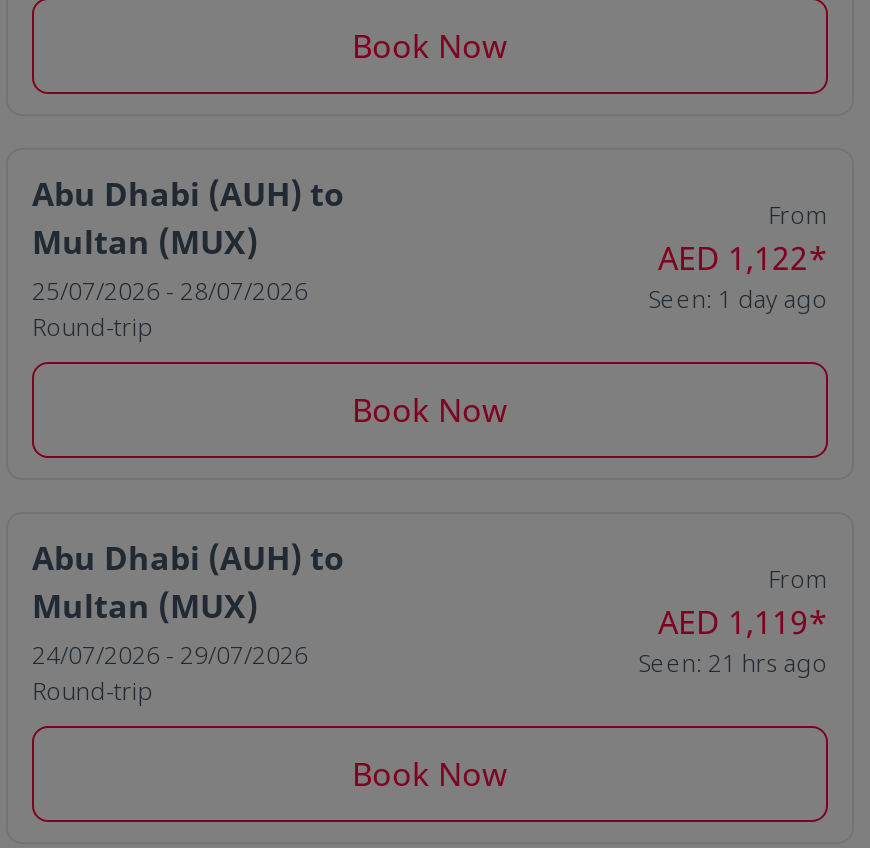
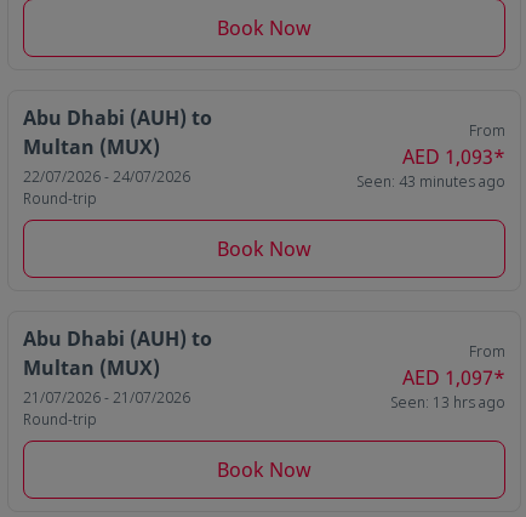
- AED 1,122*
+ AED 1,093*

- 25/07/2026 - 28/07/2026
+ 22/07/2026 - 24/07/2026

- Seen: 1 day ago
+ Seen: 43 minutes ago

- AED 1,119*
+ AED 1,097*

- 24/07/2026 - 29/07/2026
+ 21/07/2026 - 21/07/2026

- Seen: 21 hrs ago
+ Seen: 13 hrs ago
